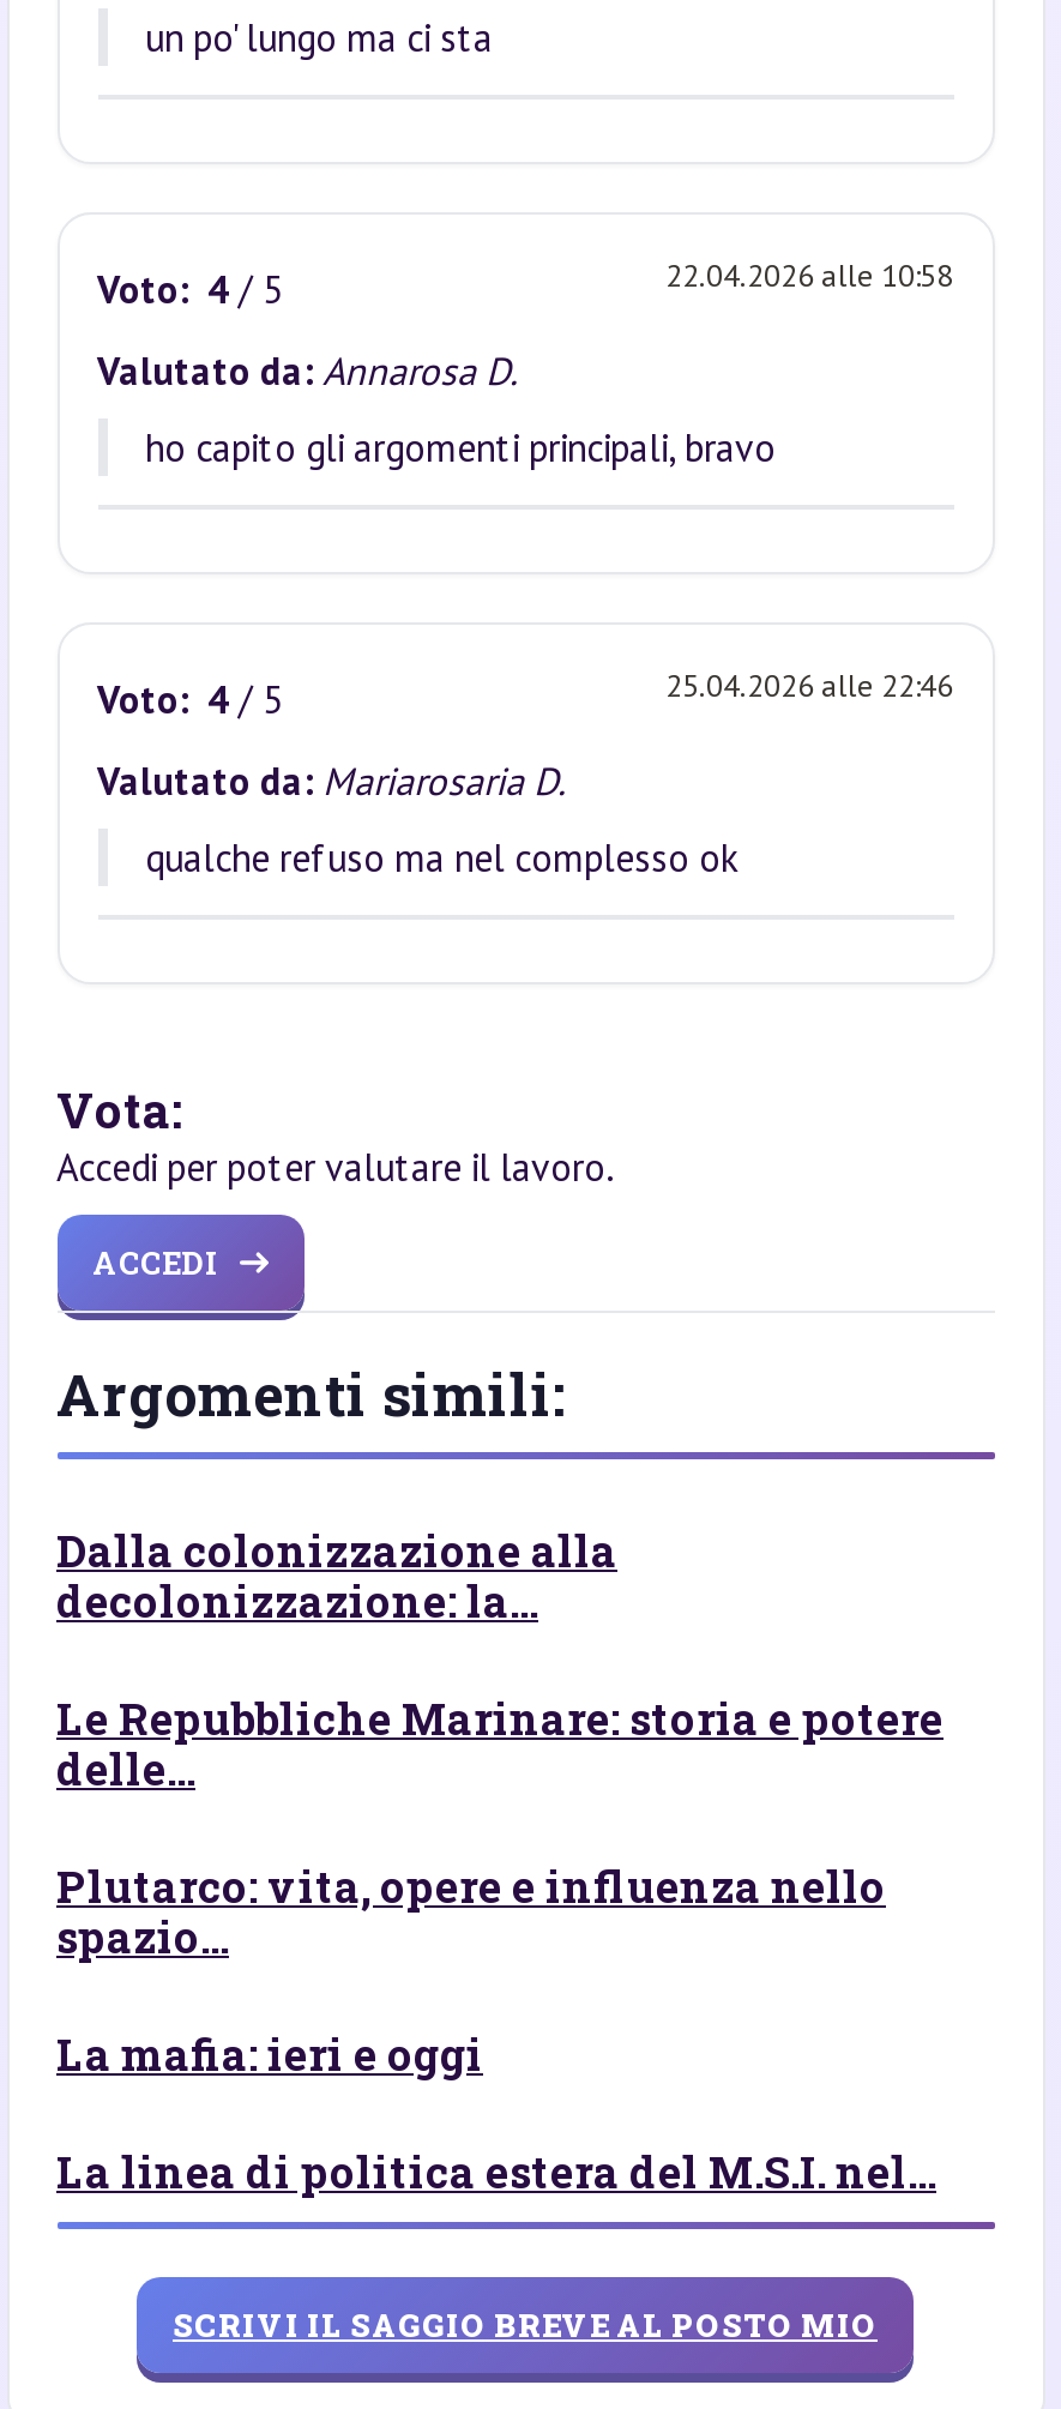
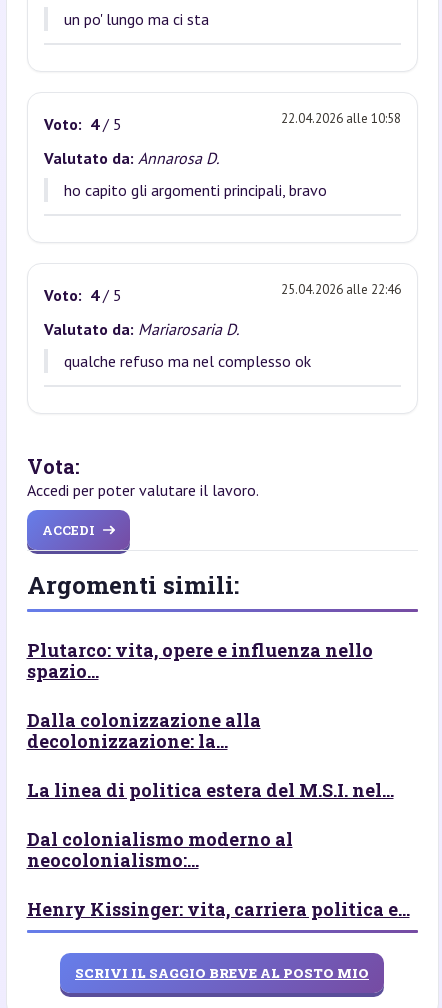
moved down: Dalla colonizzazione alla | decolonizzazione: la...

- Le Repubbliche Marinare: storia e potere
- delle...

moved up: Plutarco: vita, opere e influenza nello | spazio...

- La mafia: ieri e oggi

moved up: La linea di politica estera del M.S.I. nel...

+ Dal colonialismo moderno al
+ neocolonialismo:...
+ Henry Kissinger: vita, carriera politica e...
